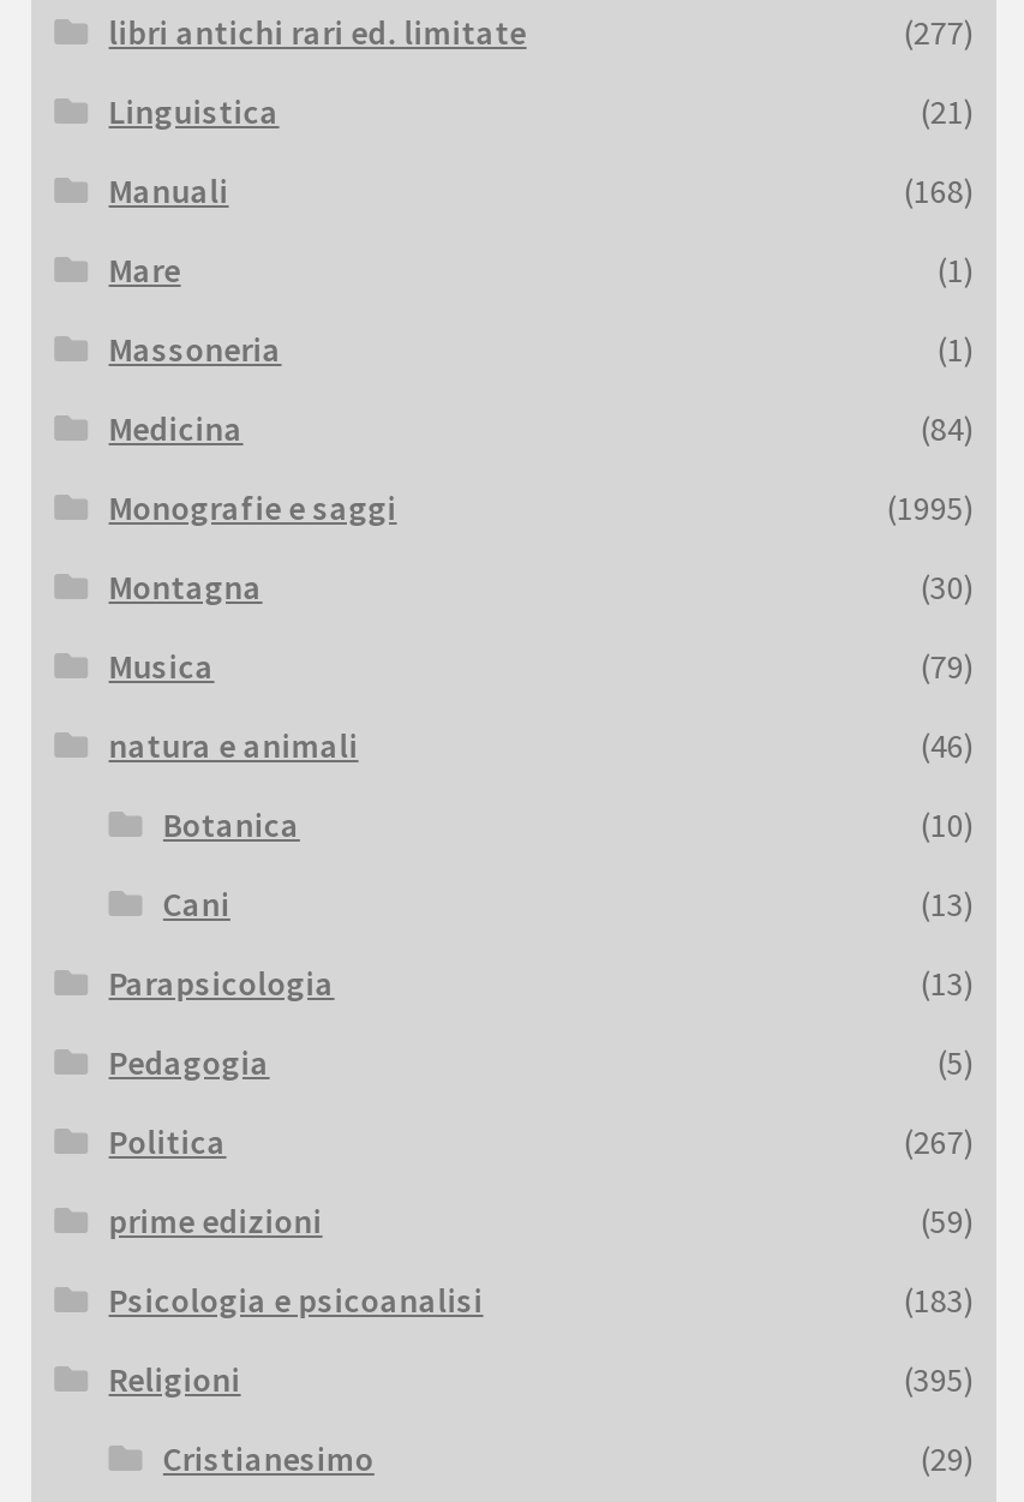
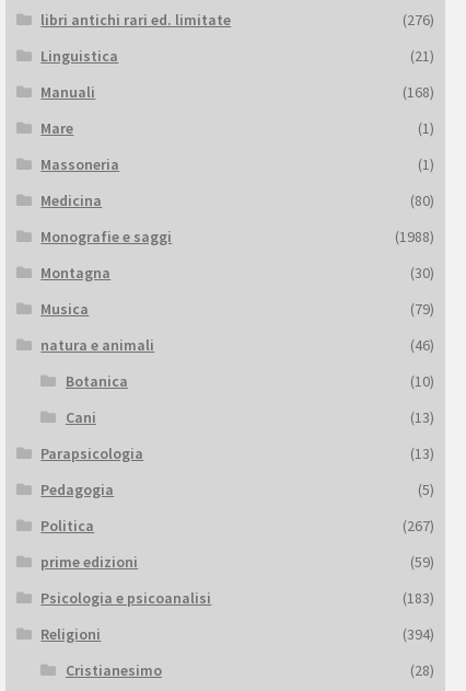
- (277)
+ (276)

- (84)
+ (80)

- (1995)
+ (1988)

- (395)
+ (394)

- (29)
+ (28)
